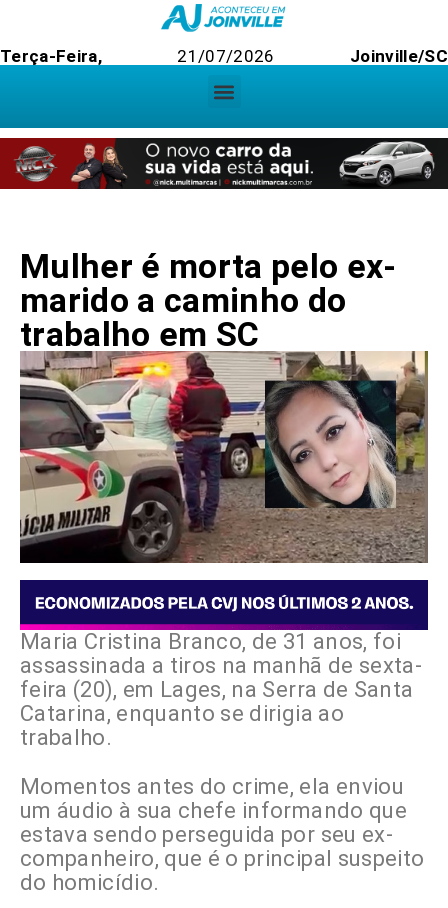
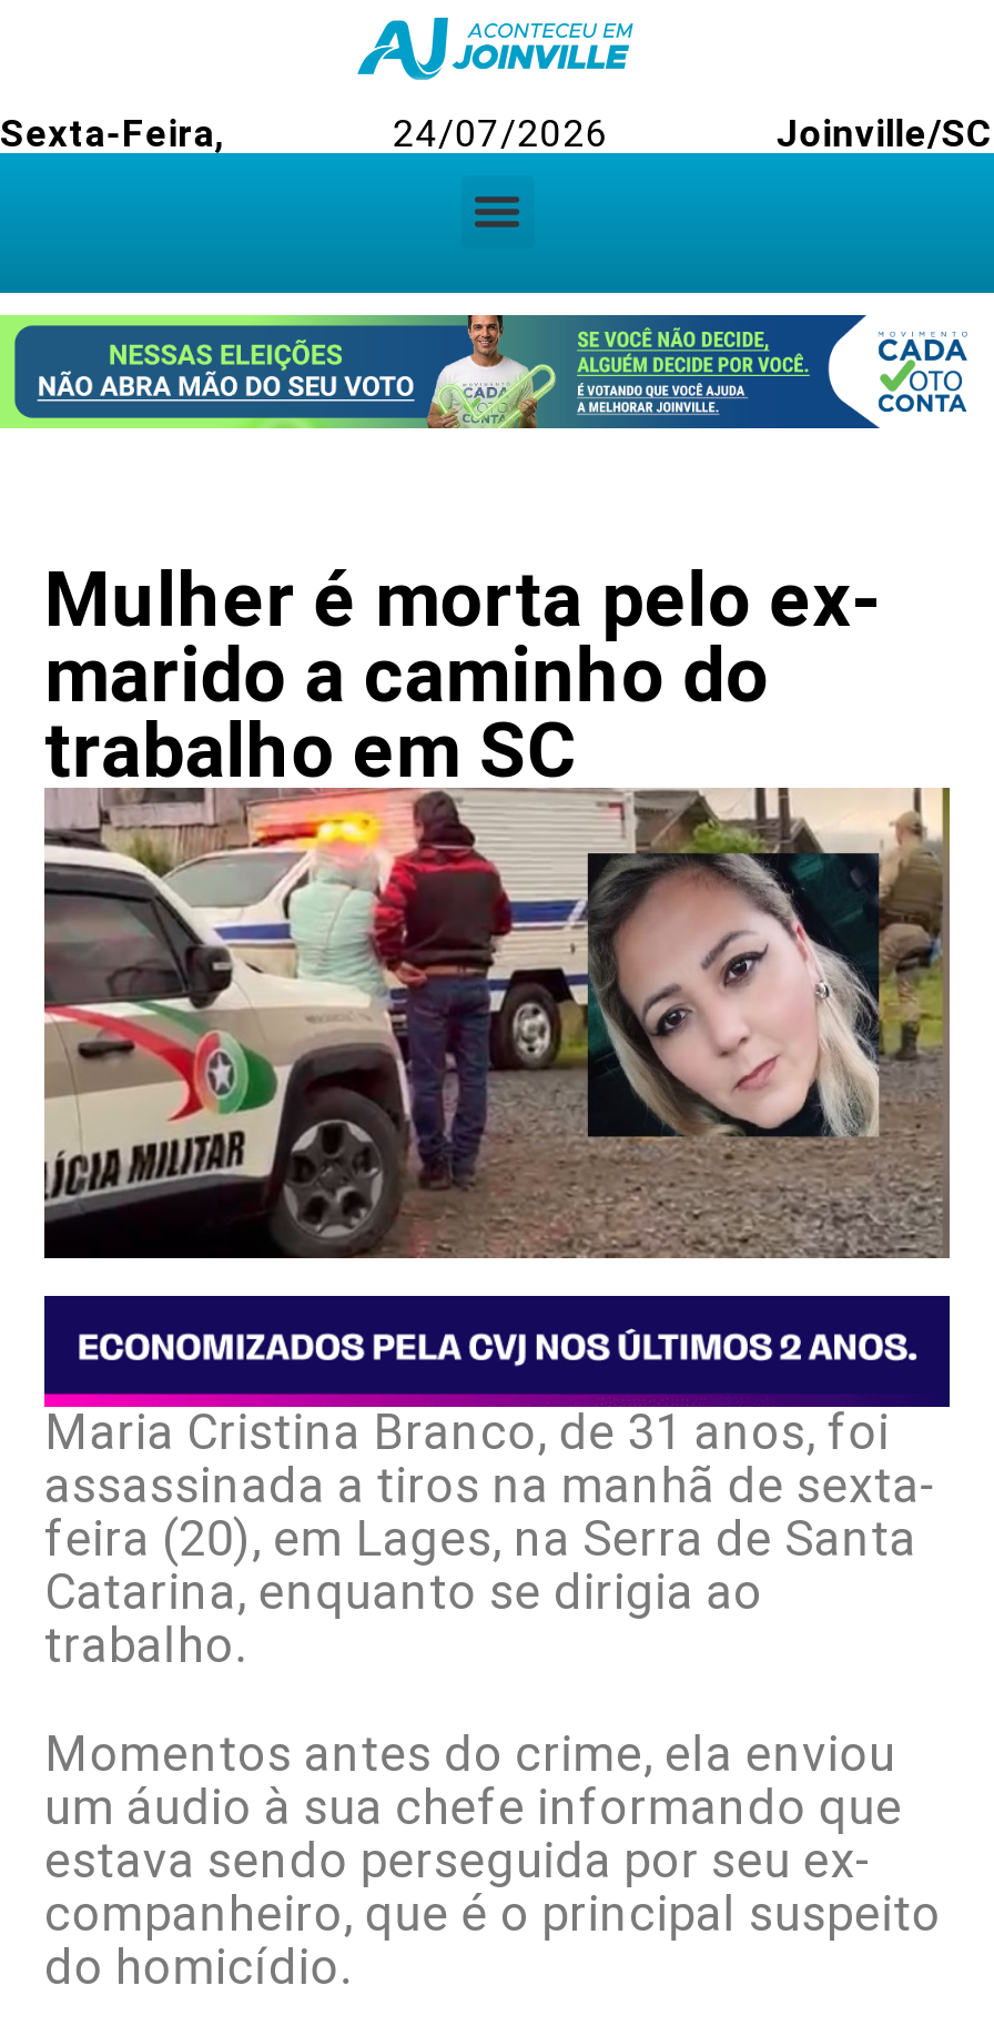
- Terça-Feira,
- 21/07/2026
+ Sexta-Feira,
+ 24/07/2026

- [image]
+ [image]
